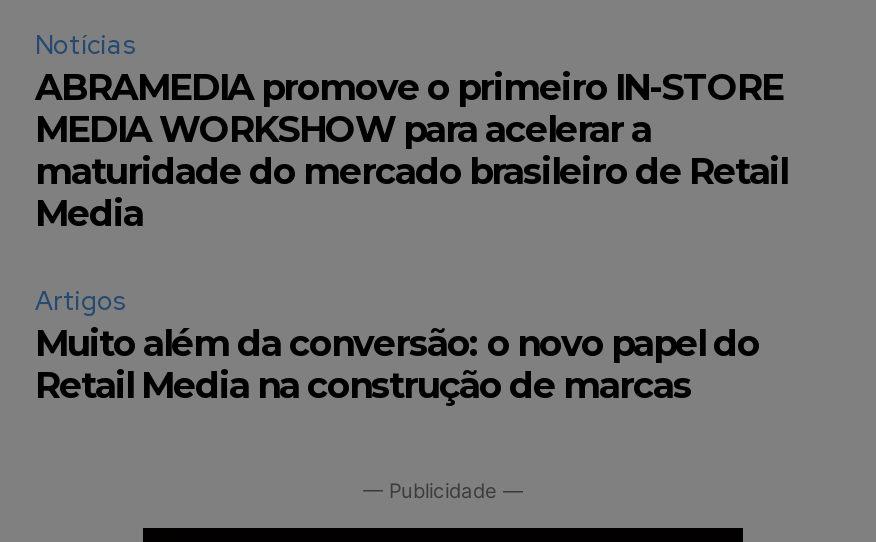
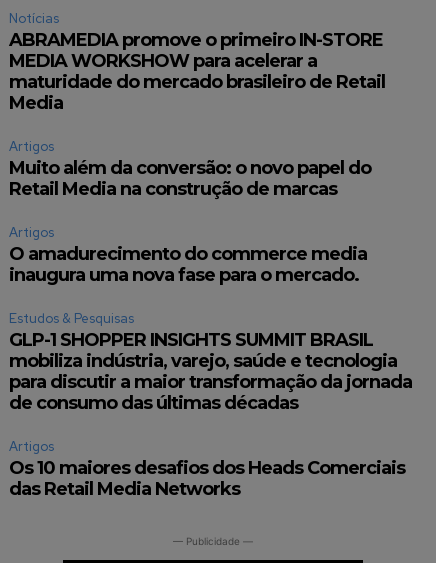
+ Artigos
+ O amadurecimento do commerce media
+ inaugura uma nova fase para o mercado.
+ Estudos & Pesquisas
+ GLP-1 SHOPPER INSIGHTS SUMMIT BRASIL
+ mobiliza indústria, varejo, saúde e tecnologia
+ para discutir a maior transformação da jornada
+ de consumo das últimas décadas
+ Artigos
+ Os 10 maiores desafios dos Heads Comerciais
+ das Retail Media Networks
